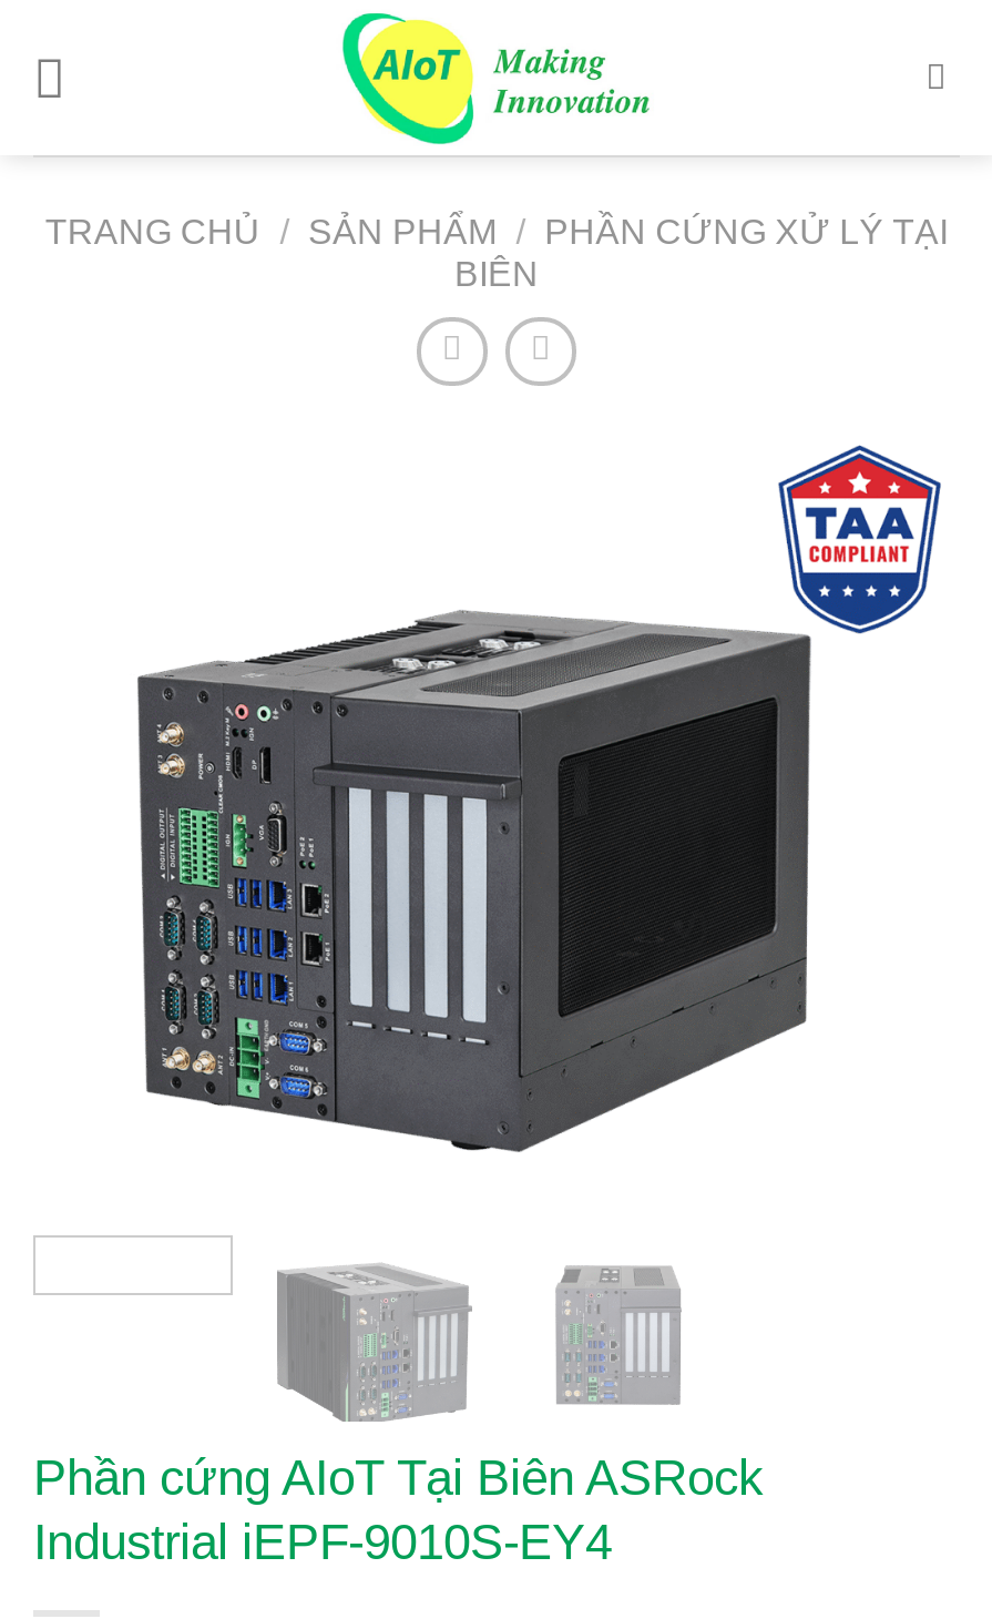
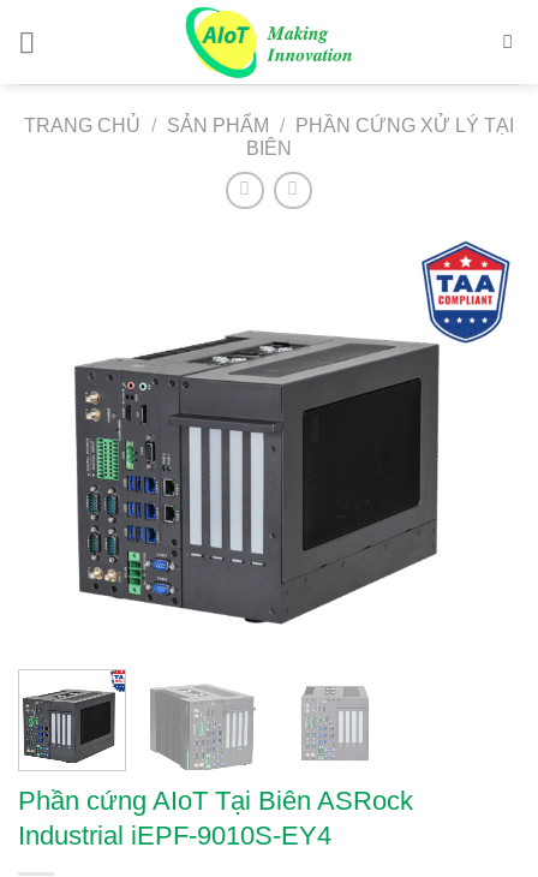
+ [image]
